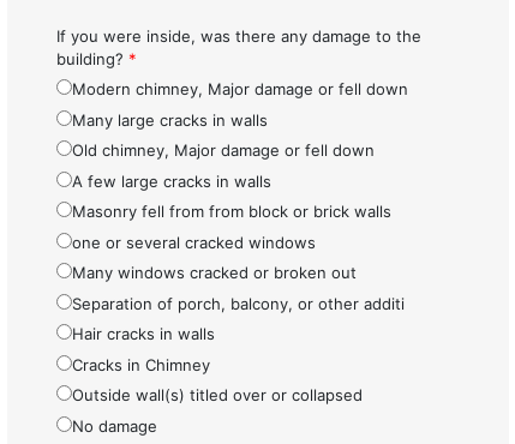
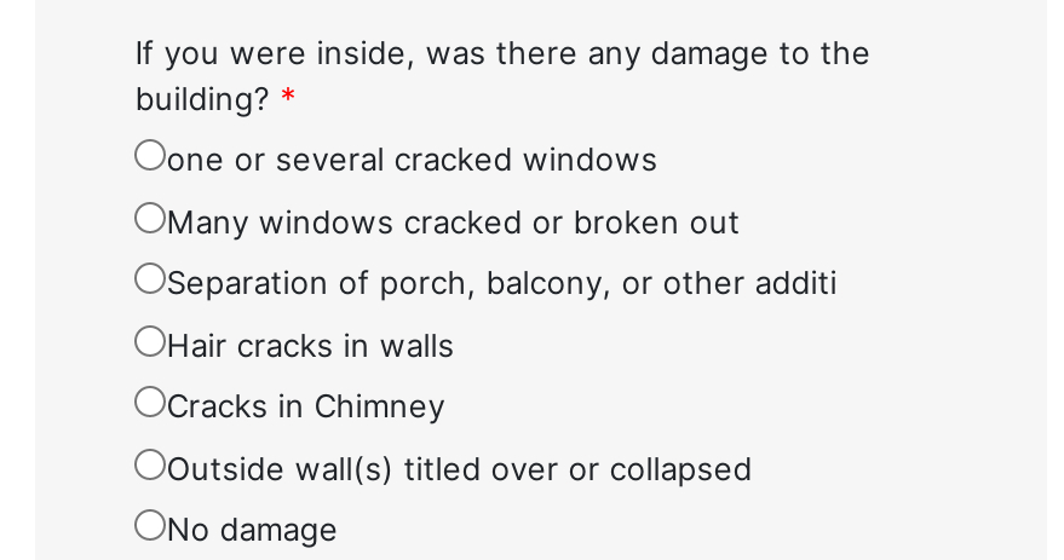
- Modern chimney, Major damage or fell down
- Many large cracks in walls
- Old chimney, Major damage or fell down
- A few large cracks in walls
- Masonry fell from from block or brick walls
